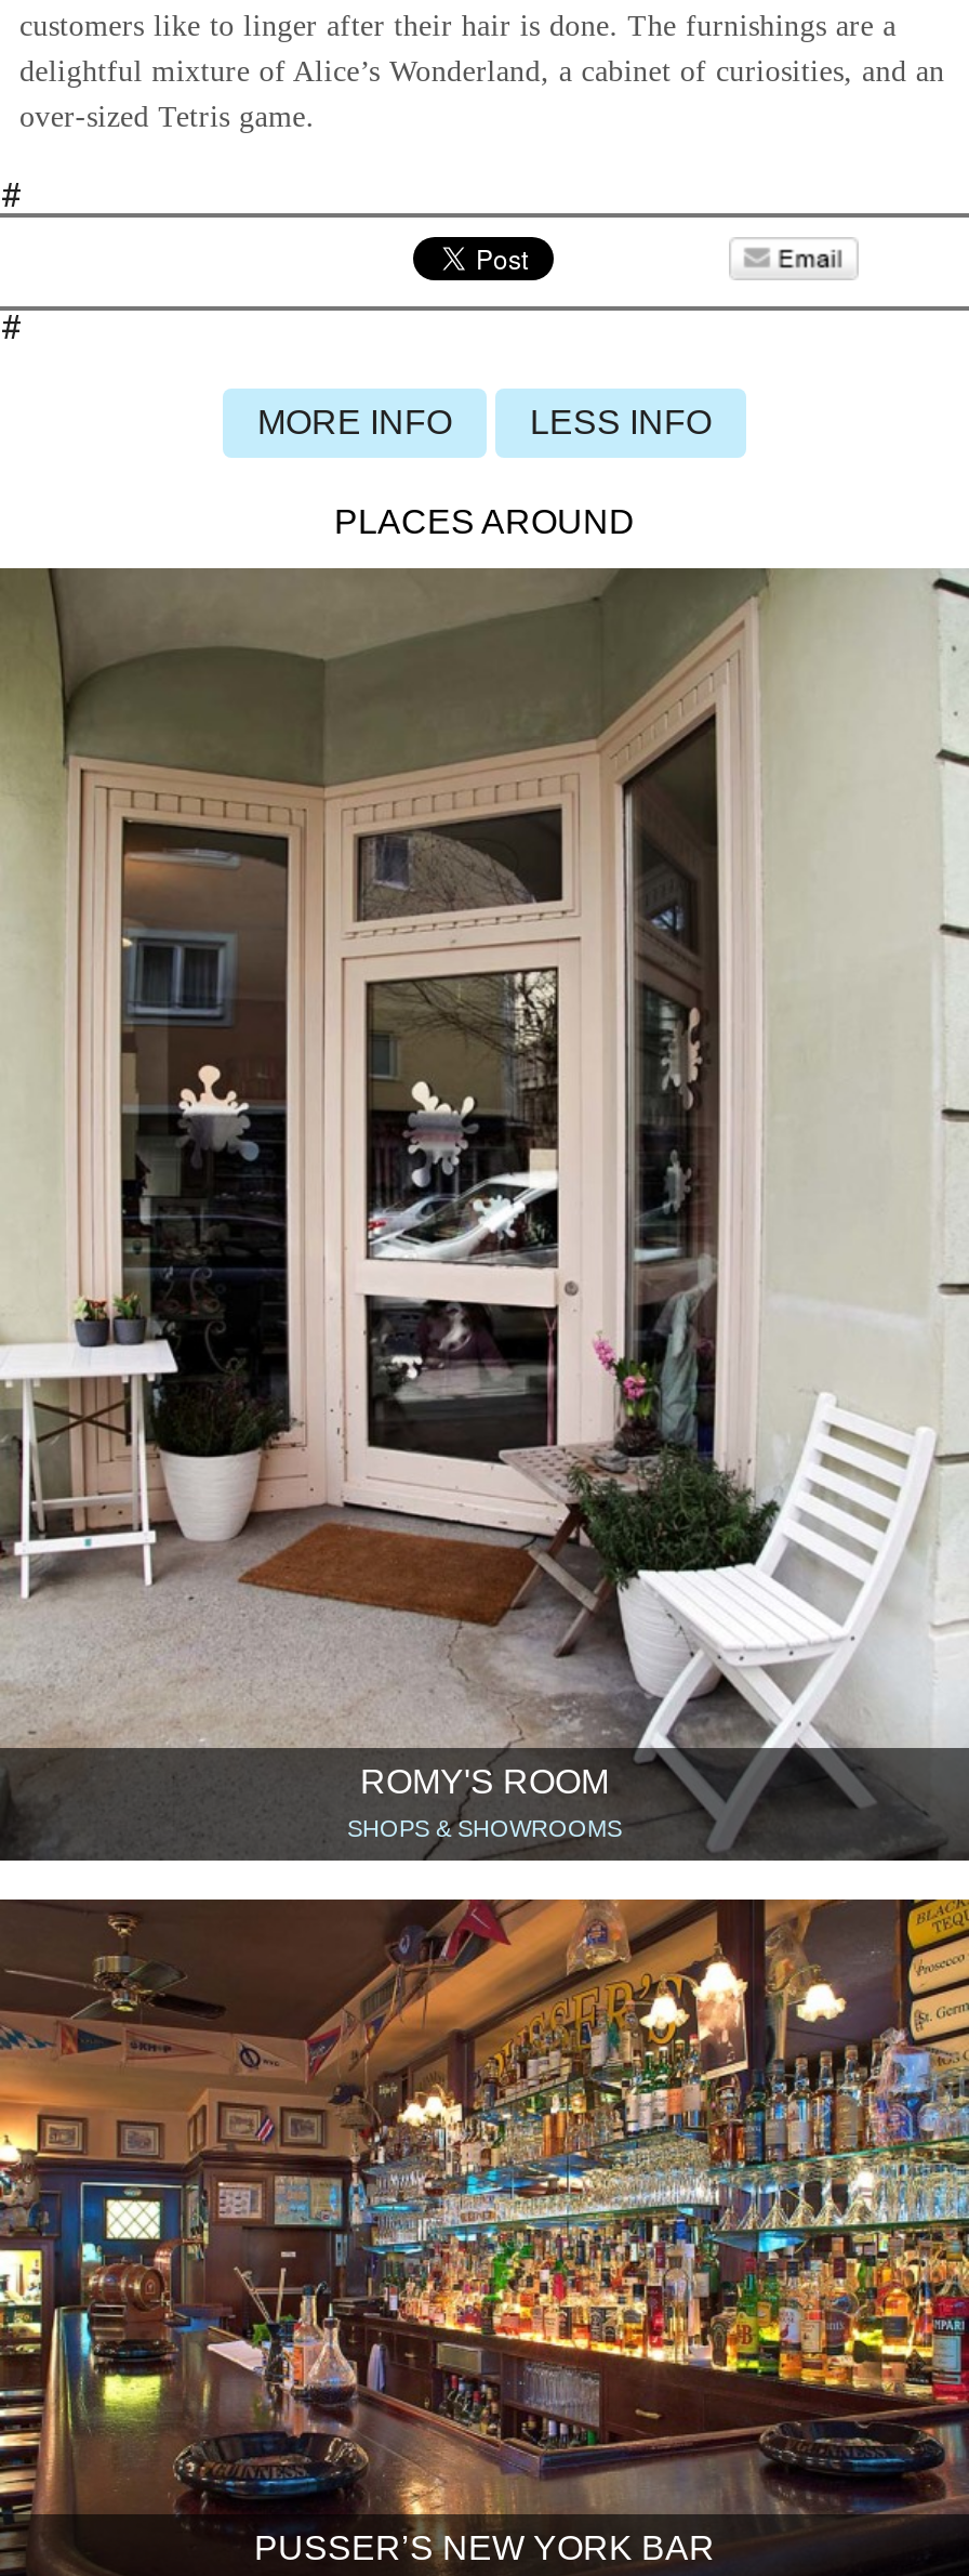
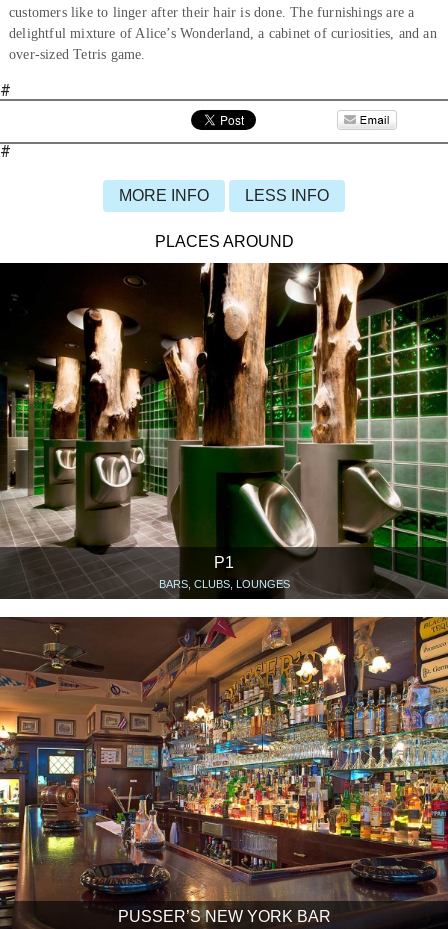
- [image]
- ROMY'S ROOM
- SHOPS & SHOWROOMS
+ [image]
+ P1
+ BARS, CLUBS, LOUNGES
